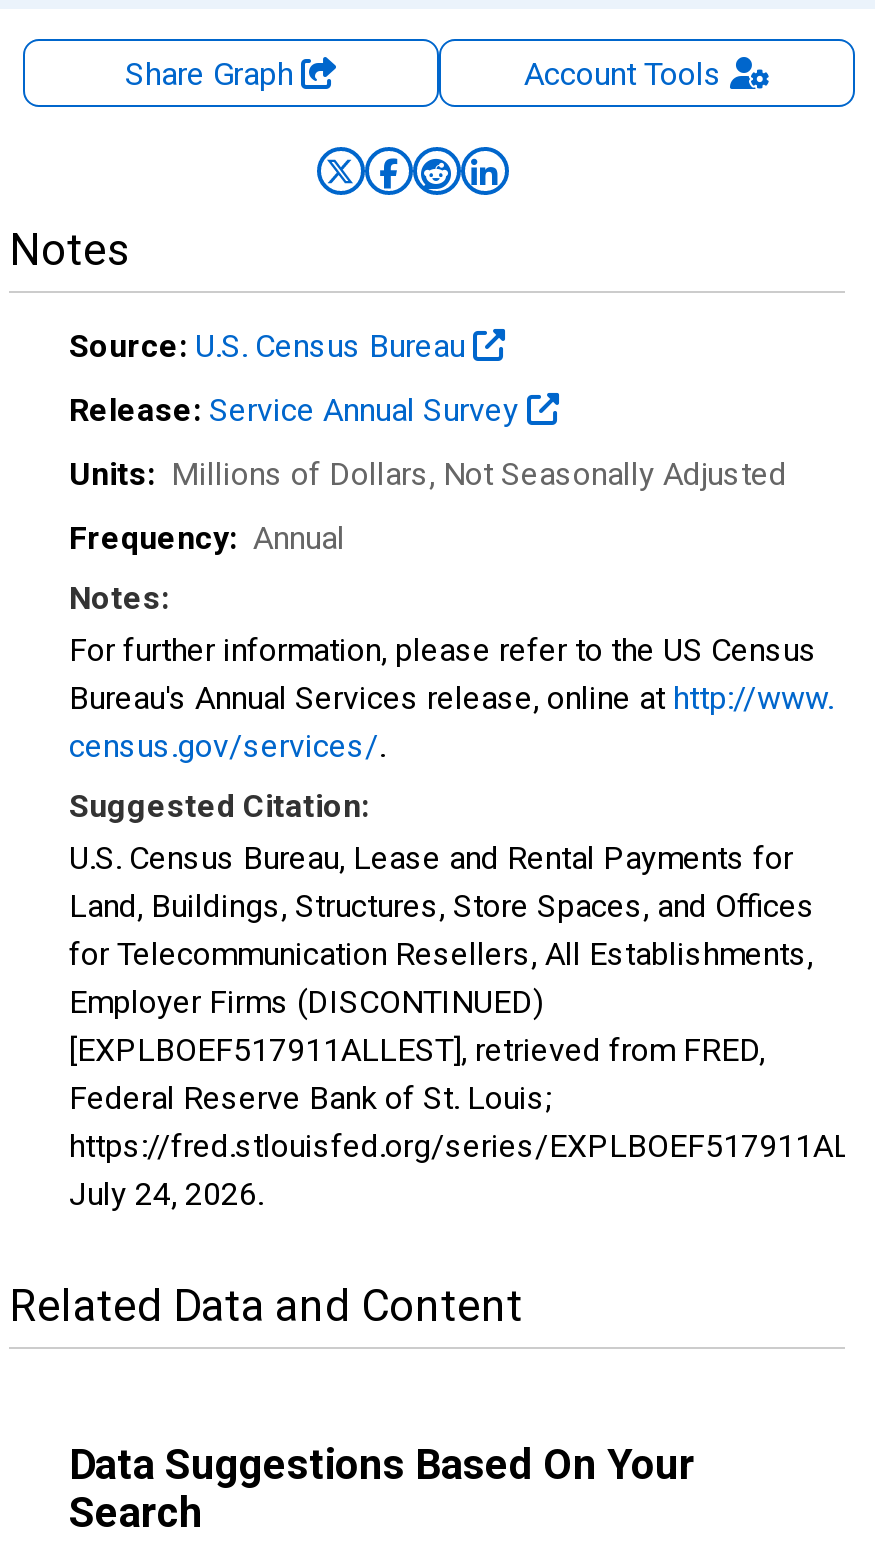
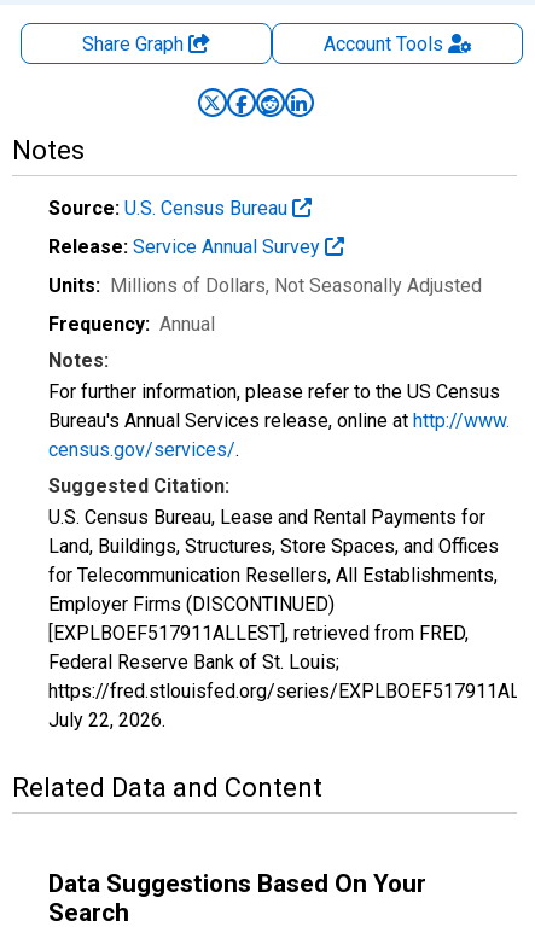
- July 24, 2026.
+ July 22, 2026.
